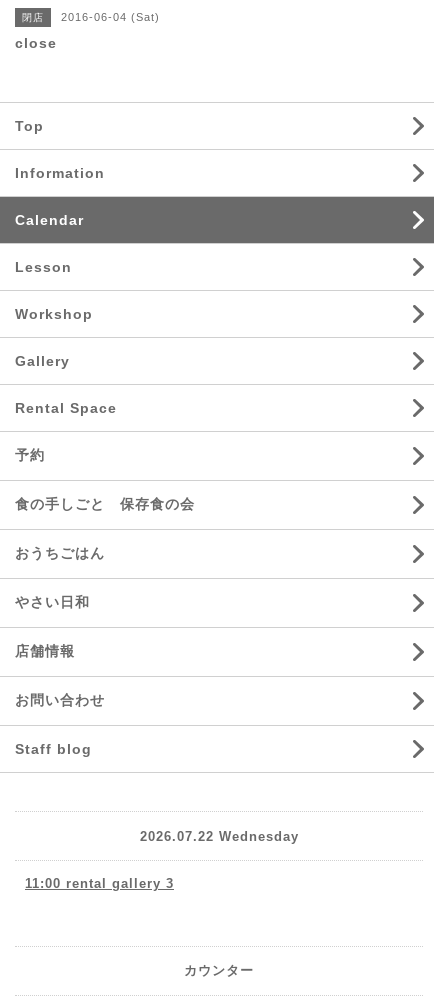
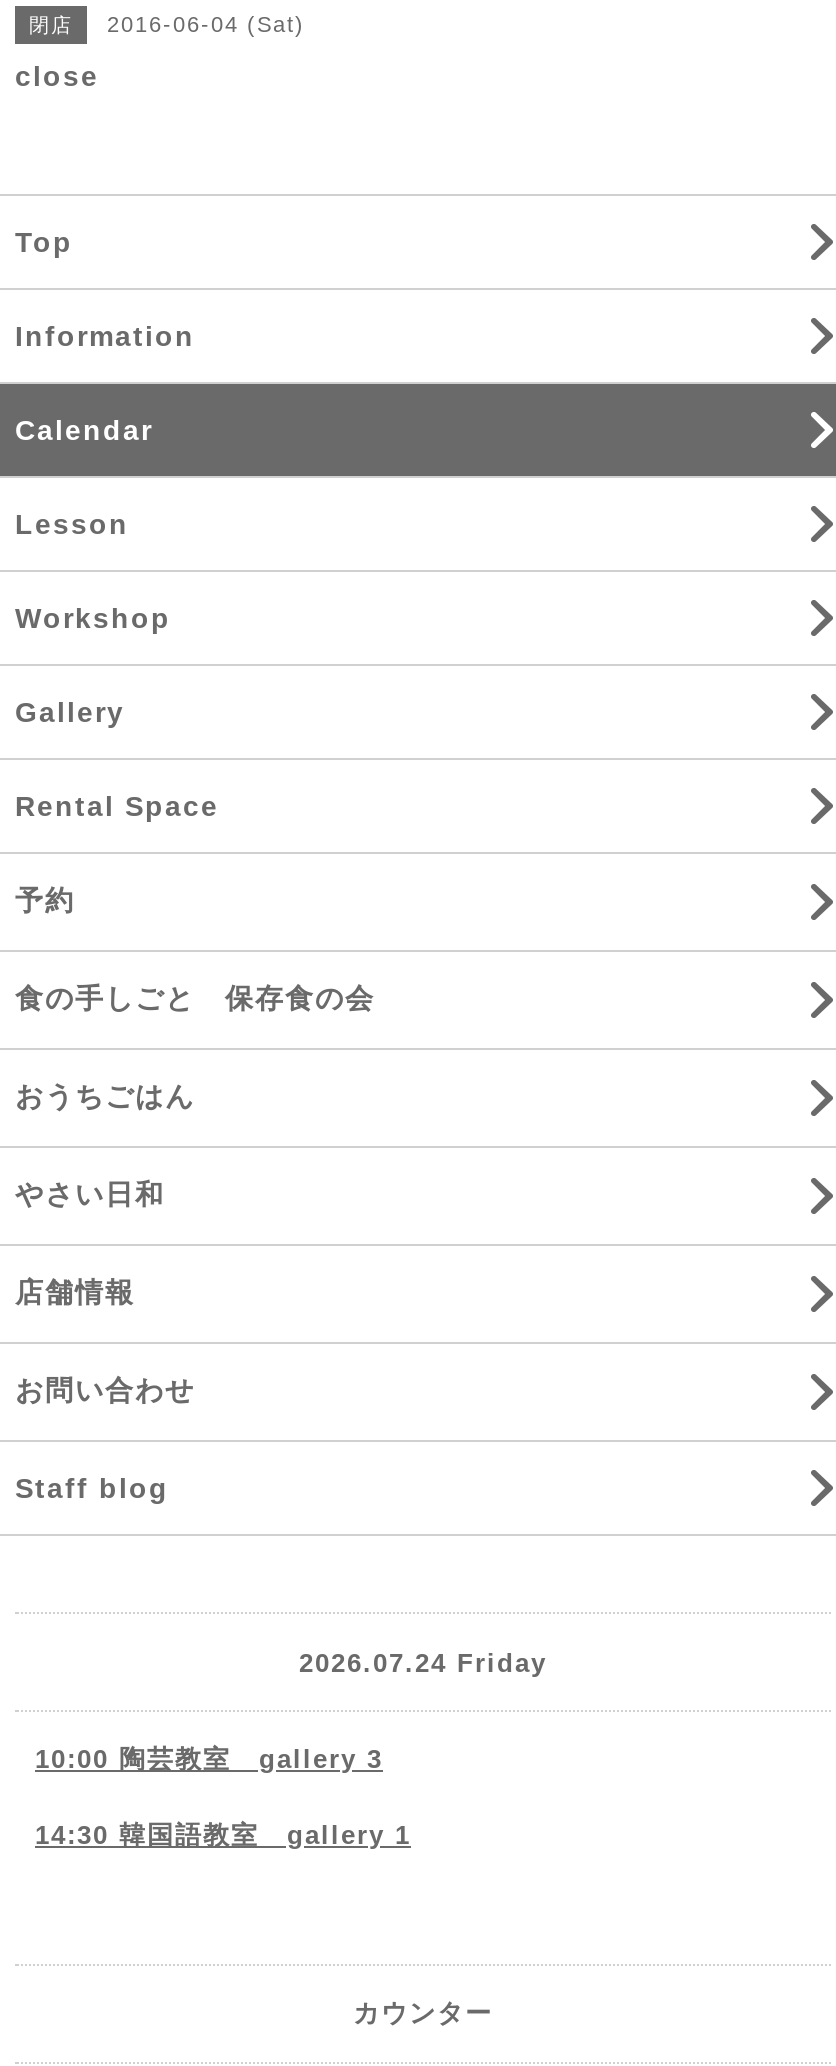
- 2026.07.22 Wednesday
- 11:00 rental gallery 3
+ 2026.07.24 Friday
+ 10:00 陶芸教室 gallery 3
+ 14:30 韓国語教室 gallery 1
